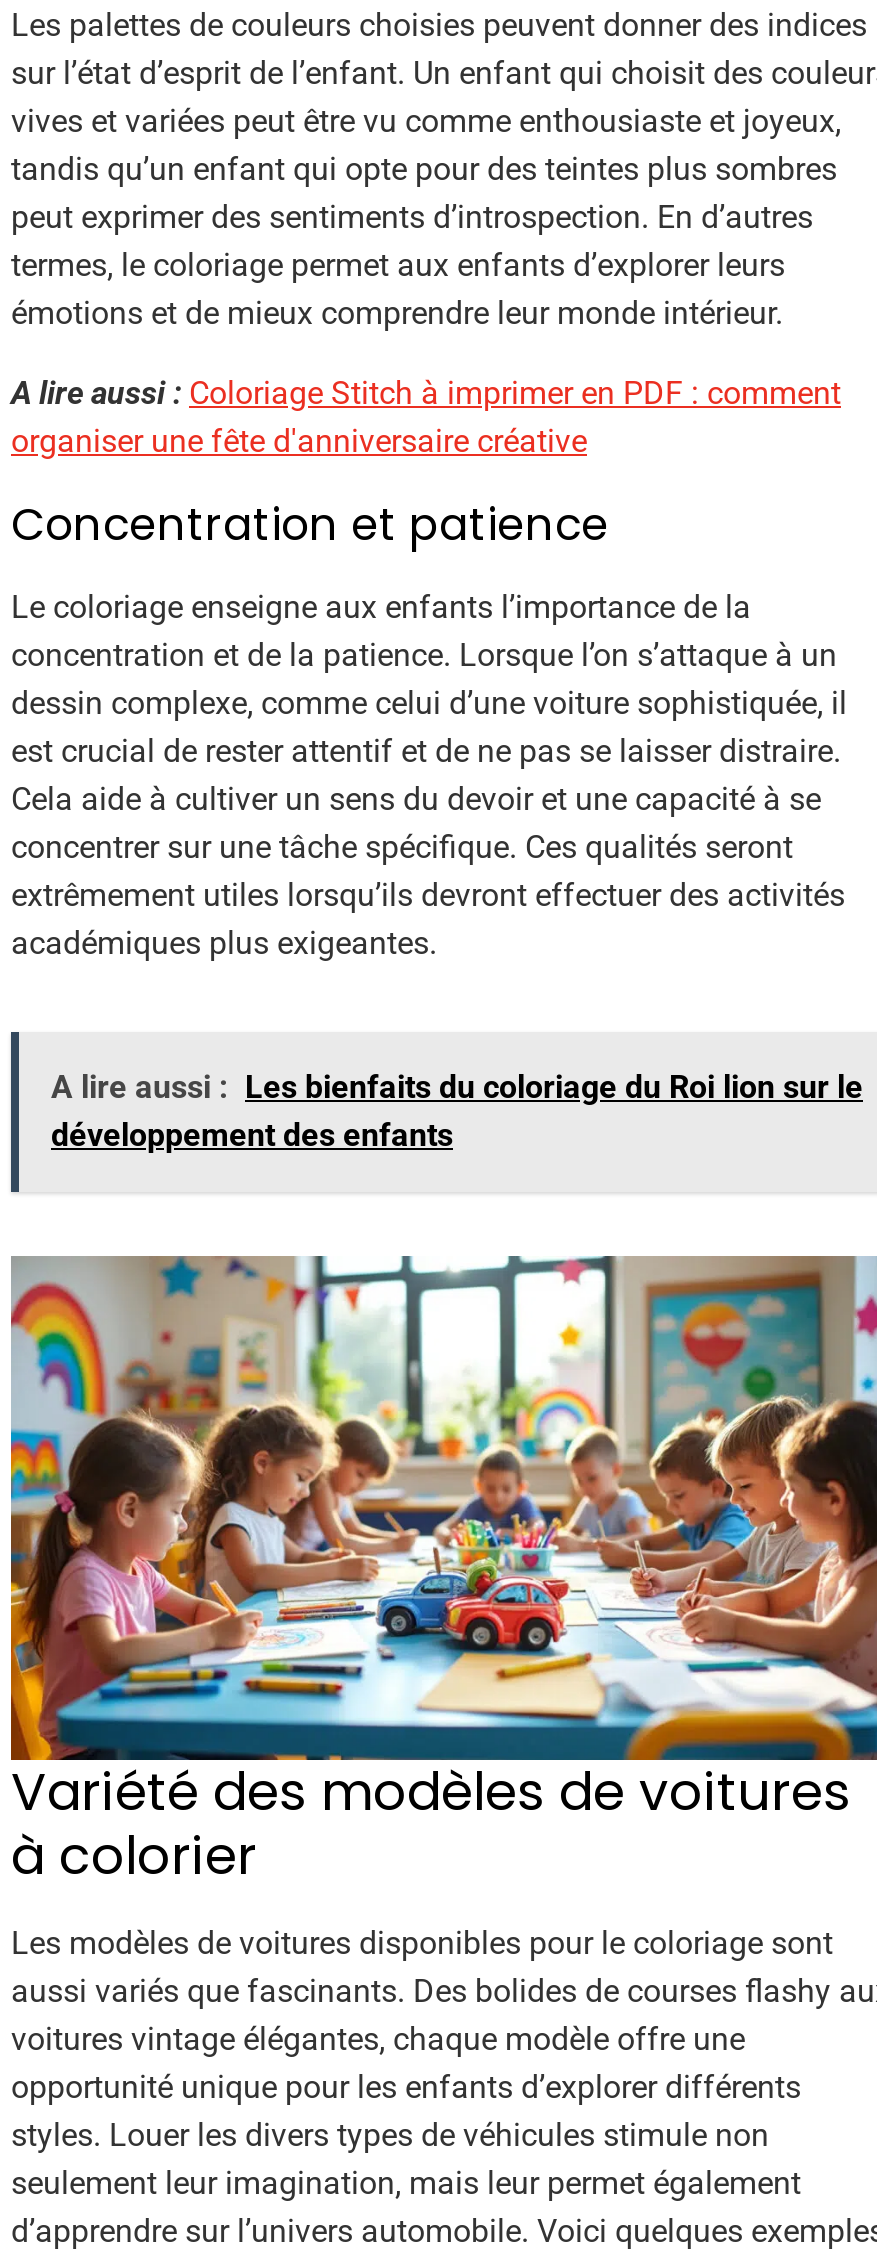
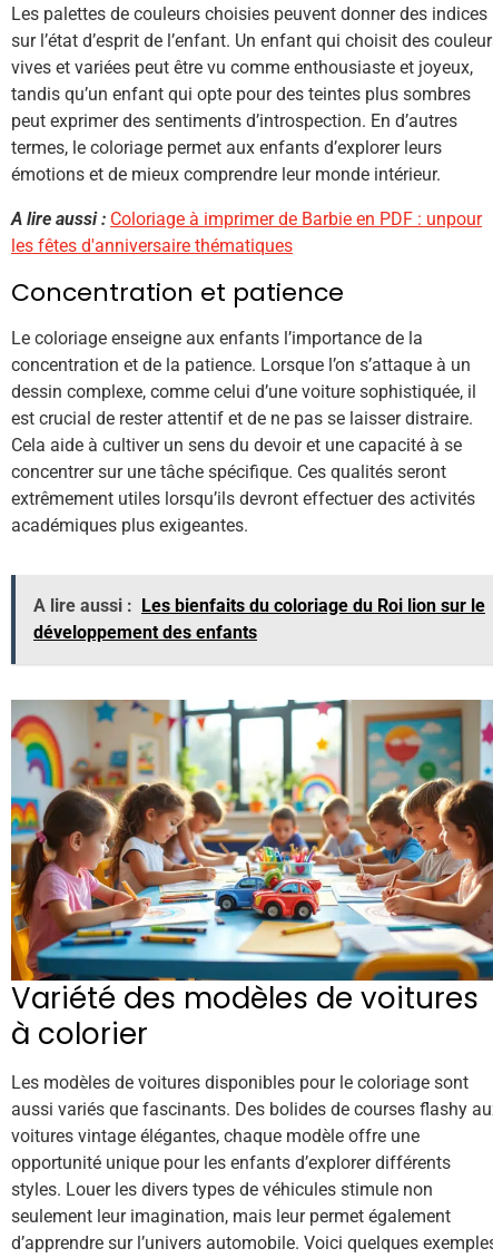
- A lire aussi : Coloriage Stitch à imprimer en PDF : comment
- organiser une fête d'anniversaire créative
+ A lire aussi : Coloriage à imprimer de Barbie en PDF : unpour
+ les fêtes d'anniversaire thématiques
